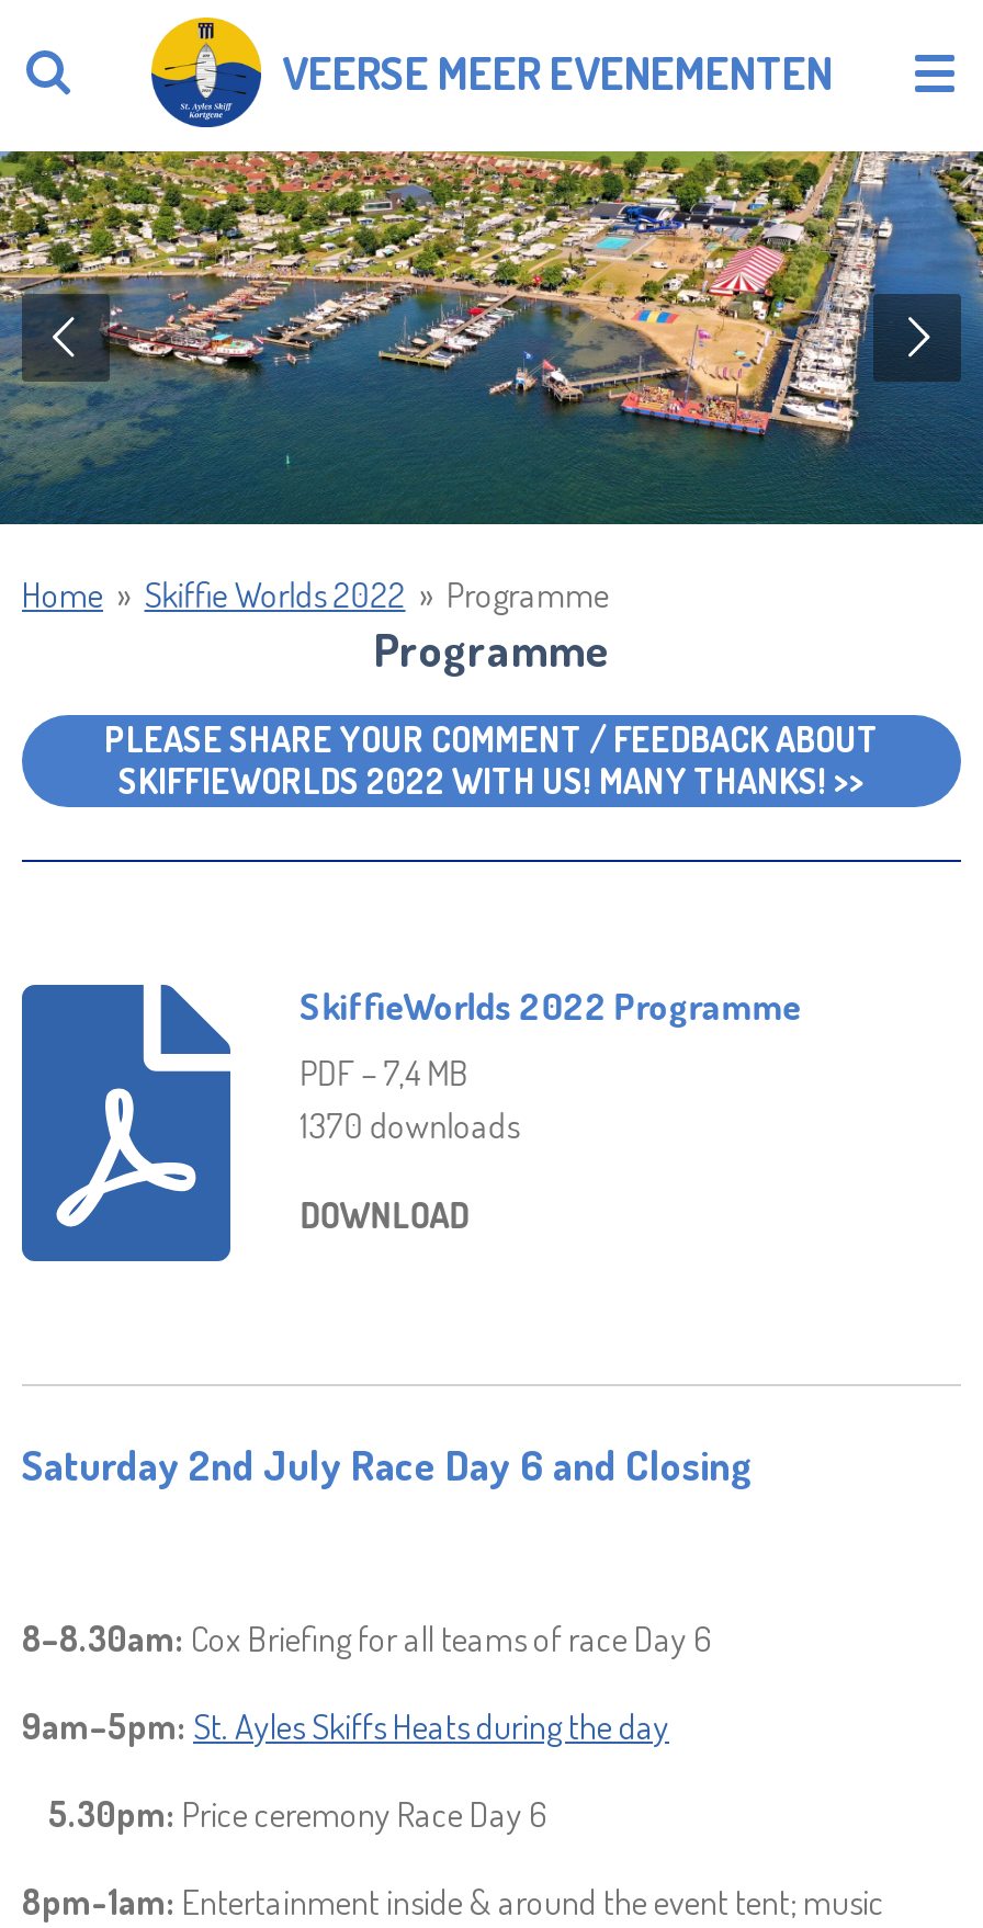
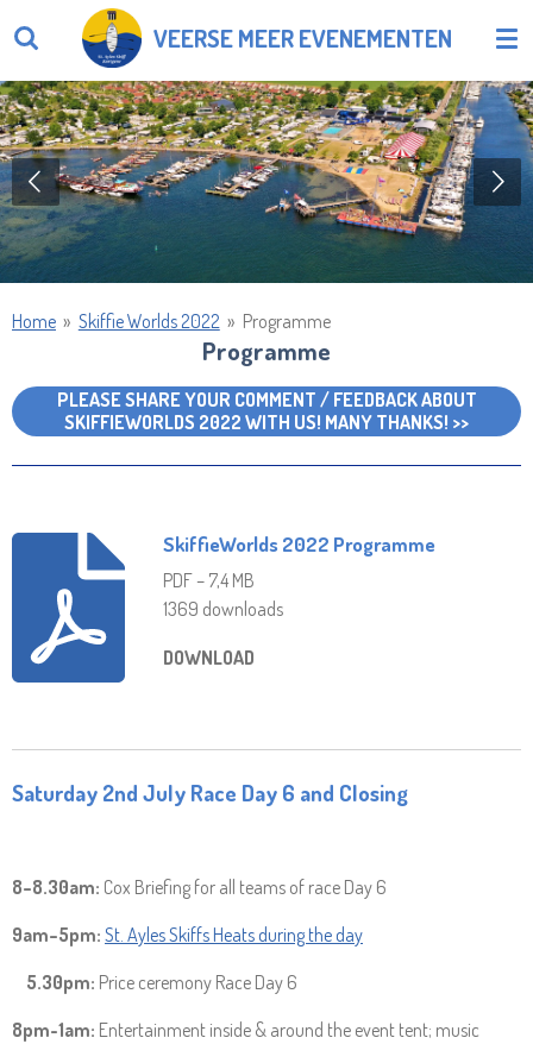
- 1370 downloads
+ 1369 downloads
